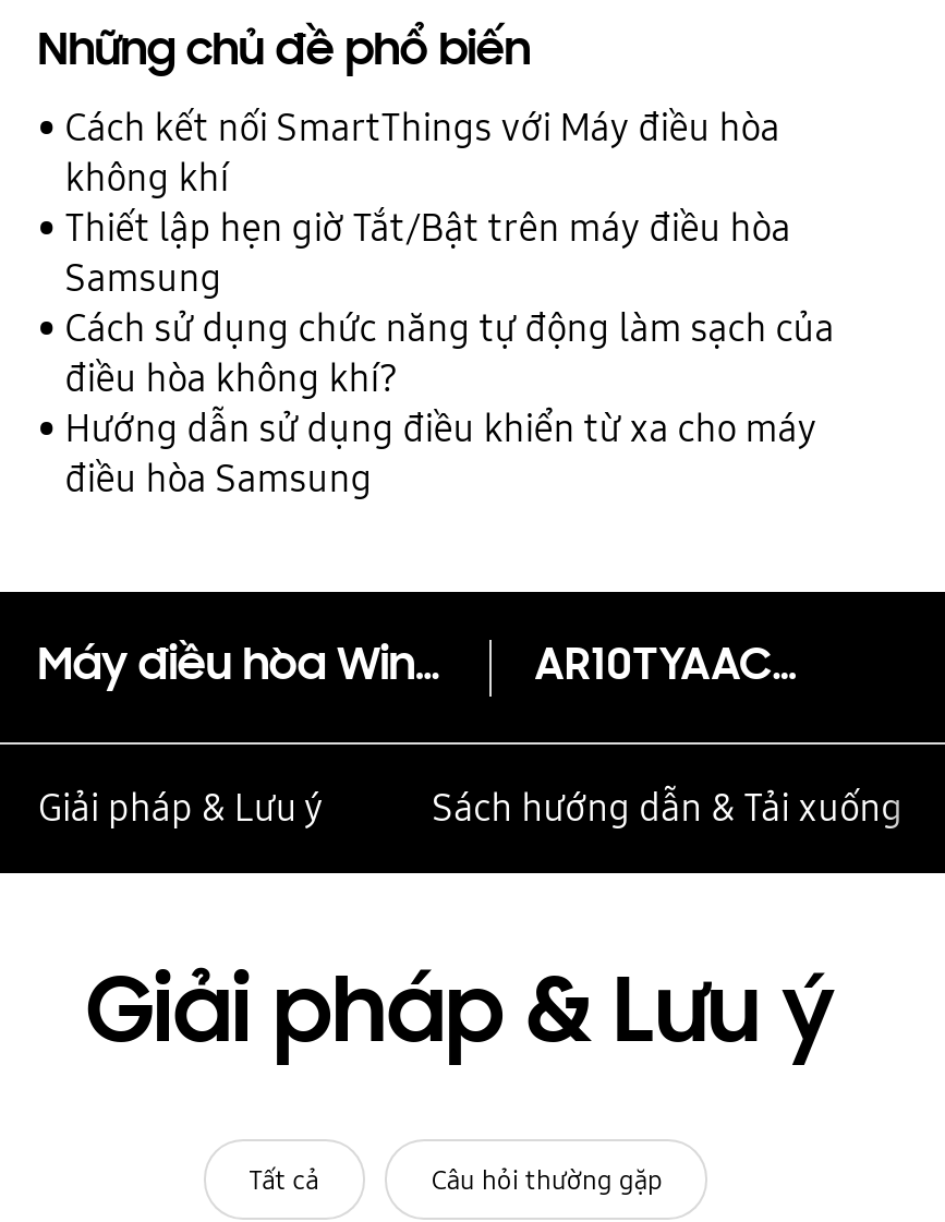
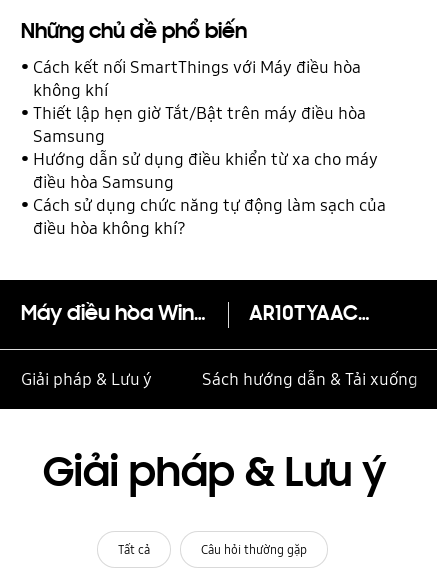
moved down: Cách sử dụng chức năng tự động làm sạch của | điều hòa không khí?

moved up: Hướng dẫn sử dụng điều khiển từ xa cho máy | điều hòa Samsung
